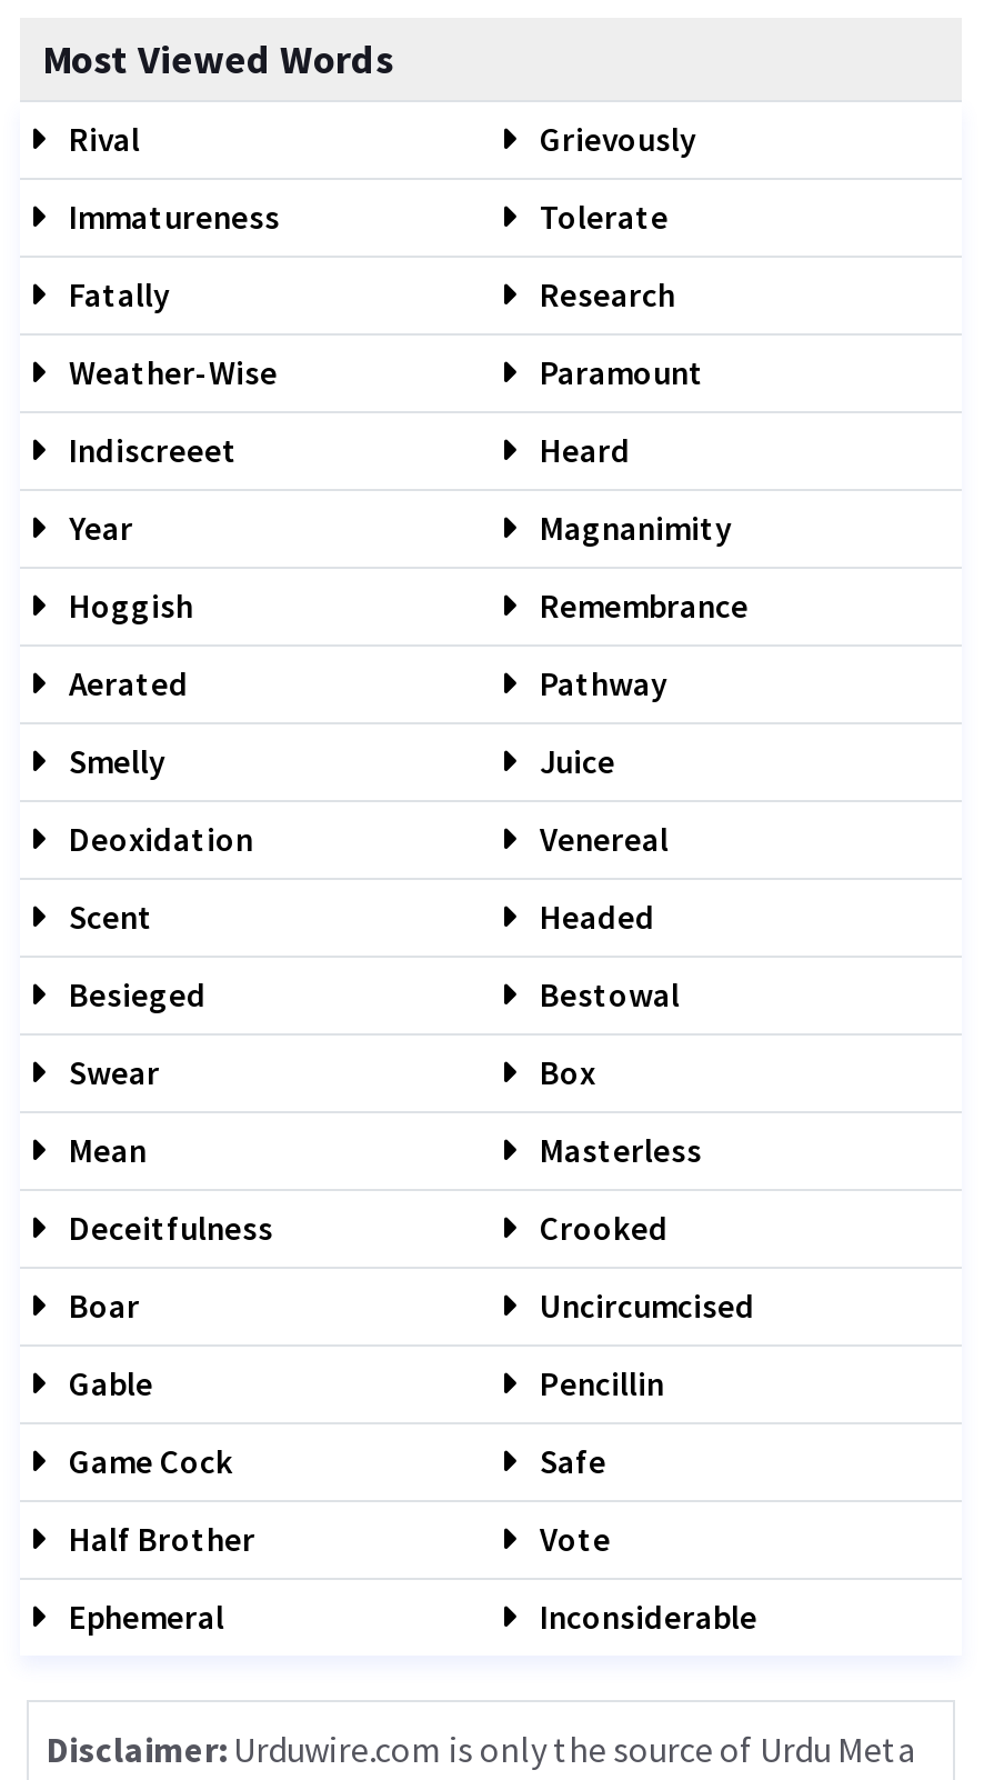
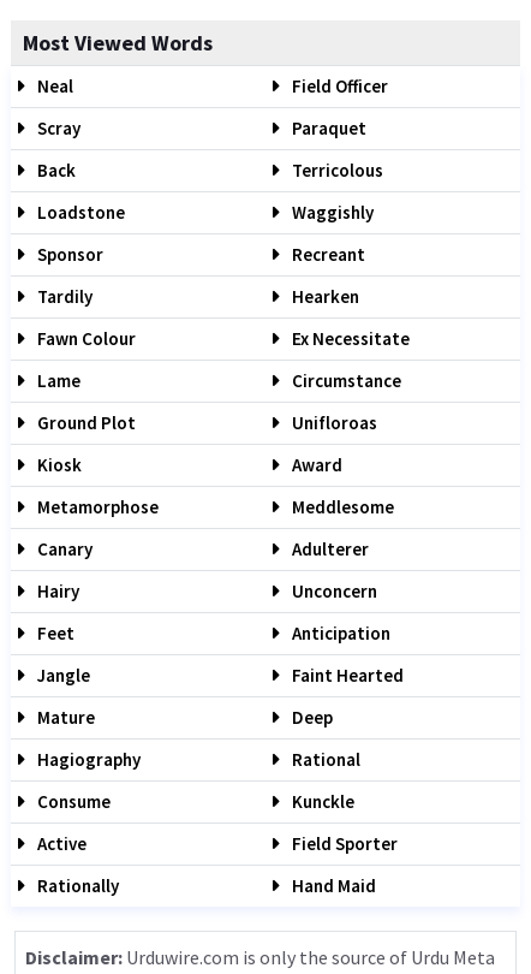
- Rival
- Grievously
+ Neal
+ Field Officer

- Immatureness
- Tolerate
+ Scray
+ Paraquet

- Fatally
- Research
+ Back
+ Terricolous

- Weather-Wise
- Paramount
+ Loadstone
+ Waggishly

- Indiscreeet
- Heard
+ Sponsor
+ Recreant

- Year
- Magnanimity
+ Tardily
+ Hearken

- Hoggish
- Remembrance
+ Fawn Colour
+ Ex Necessitate

- Aerated
- Pathway
+ Lame
+ Circumstance

- Smelly
- Juice
+ Ground Plot
+ Unifloroas

- Deoxidation
- Venereal
+ Kiosk
+ Award

- Scent
- Headed
+ Metamorphose
+ Meddlesome

- Besieged
- Bestowal
+ Canary
+ Adulterer

- Swear
- Box
+ Hairy
+ Unconcern

- Mean
- Masterless
+ Feet
+ Anticipation

- Deceitfulness
- Crooked
+ Jangle
+ Faint Hearted

- Boar
- Uncircumcised
+ Mature
+ Deep

- Gable
- Pencillin
+ Hagiography
+ Rational

- Game Cock
- Safe
+ Consume
+ Kunckle

- Half Brother
- Vote
+ Active
+ Field Sporter

- Ephemeral
- Inconsiderable
+ Rationally
+ Hand Maid
